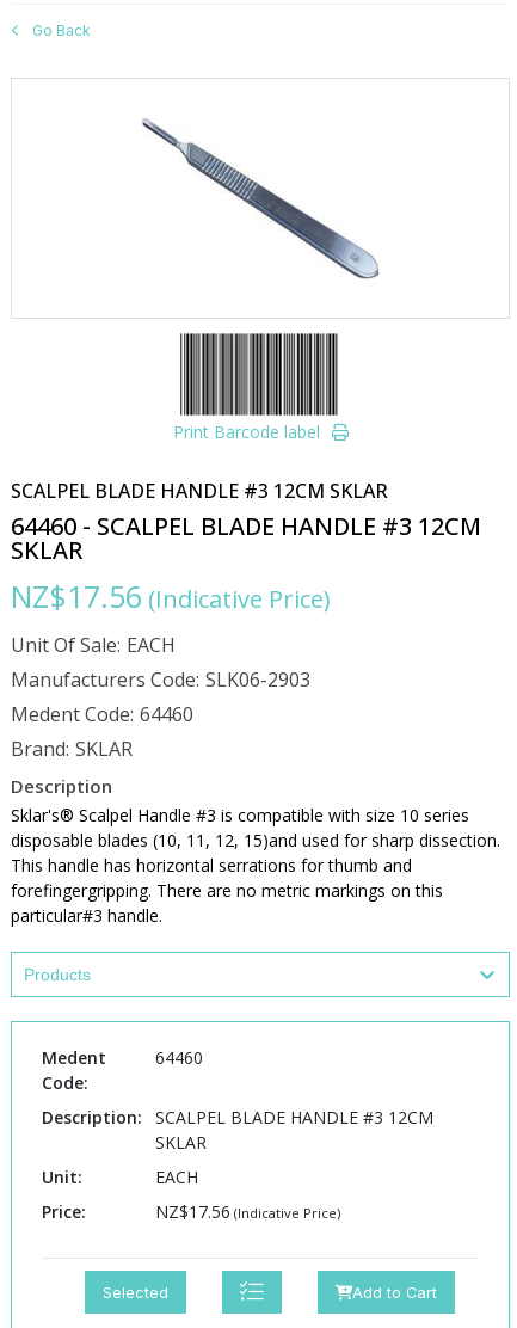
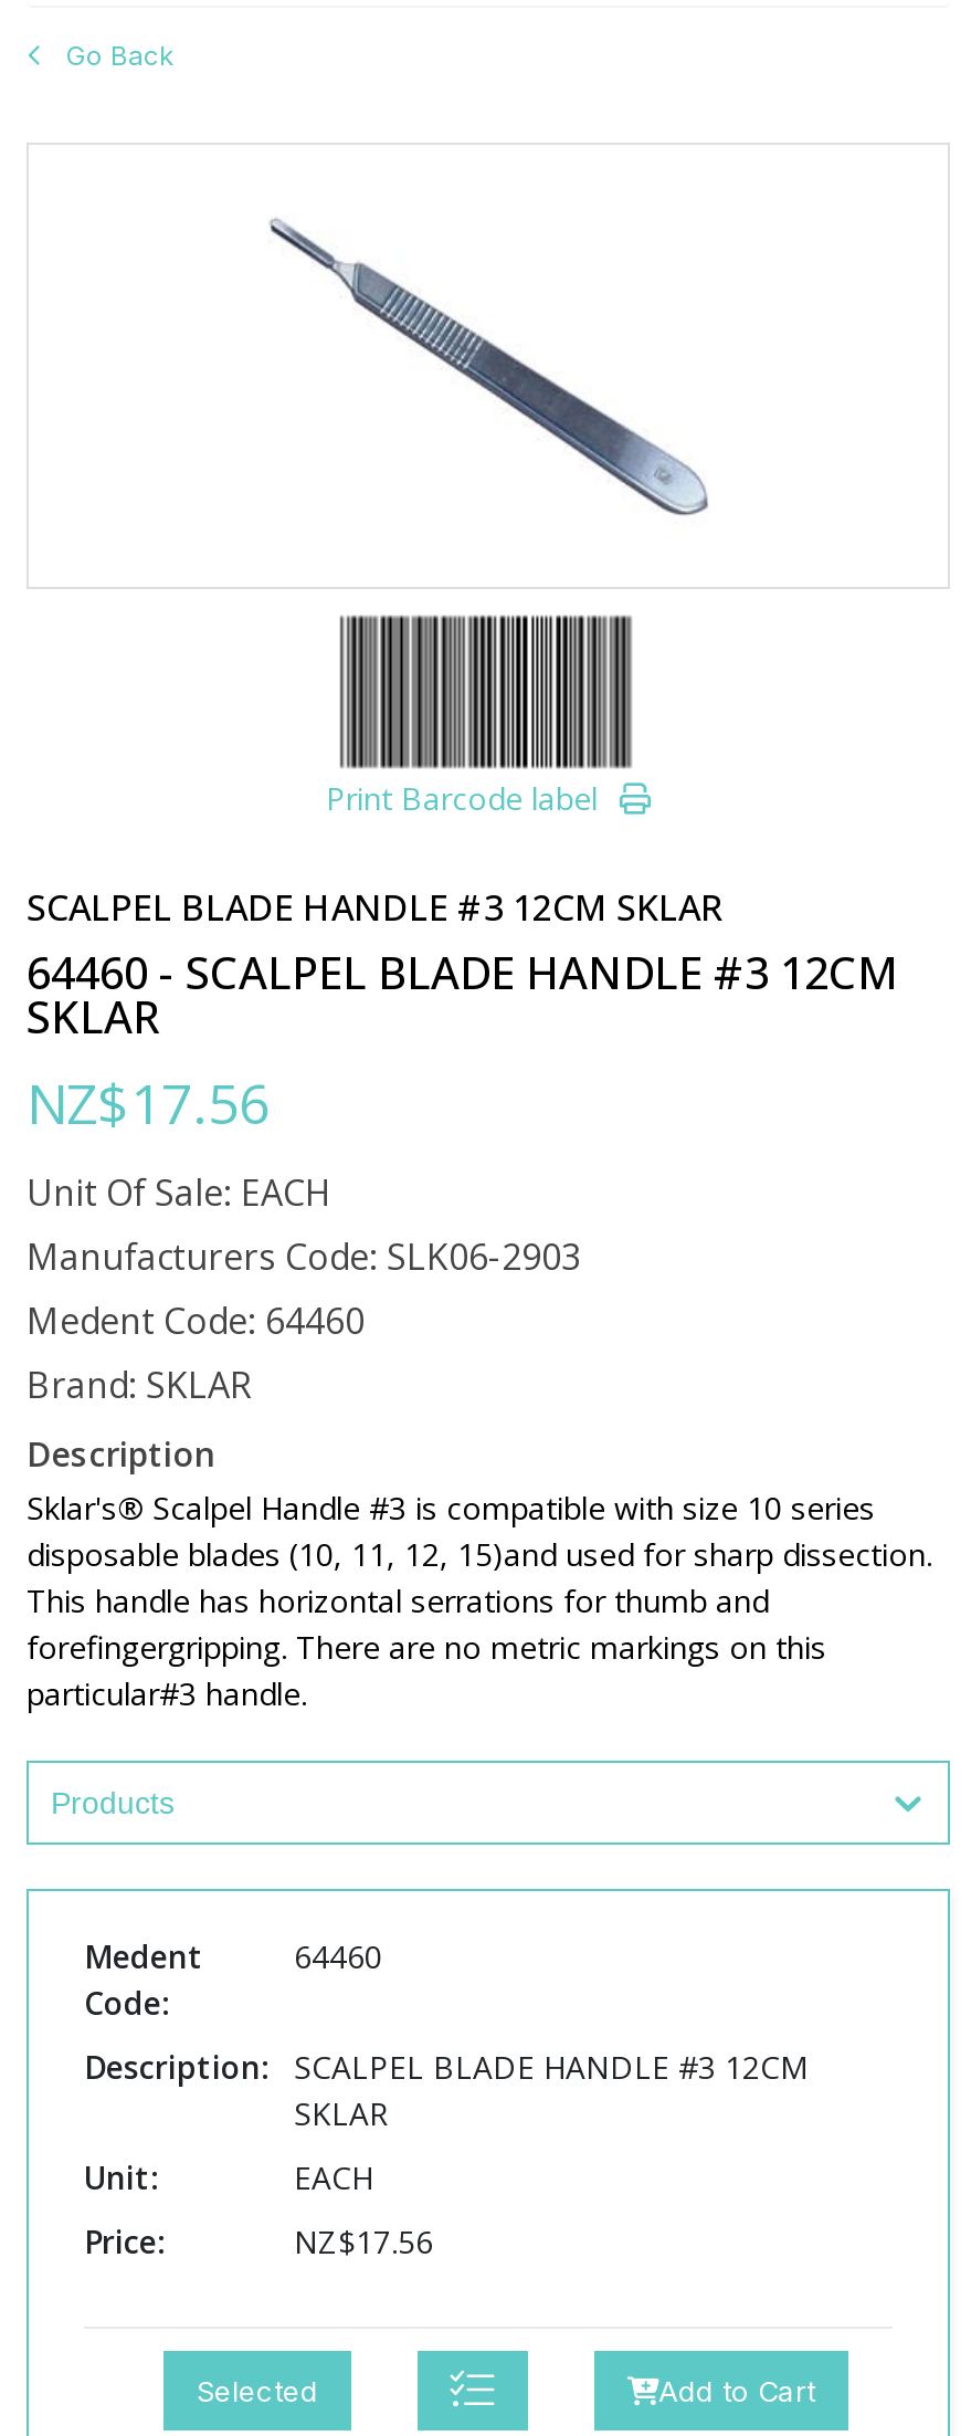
- NZ$17.56 (Indicative Price)
+ NZ$17.56

- NZ$17.56 (Indicative Price)
+ NZ$17.56
